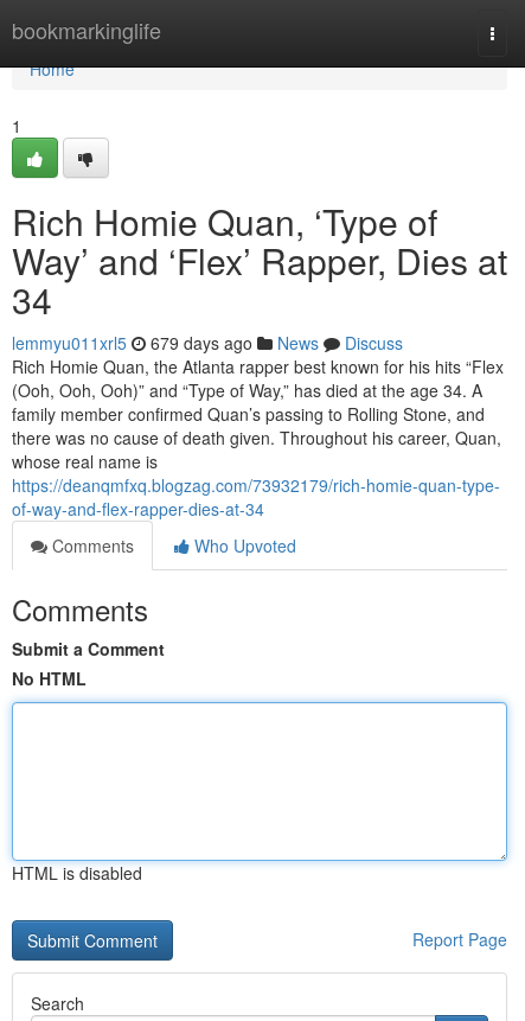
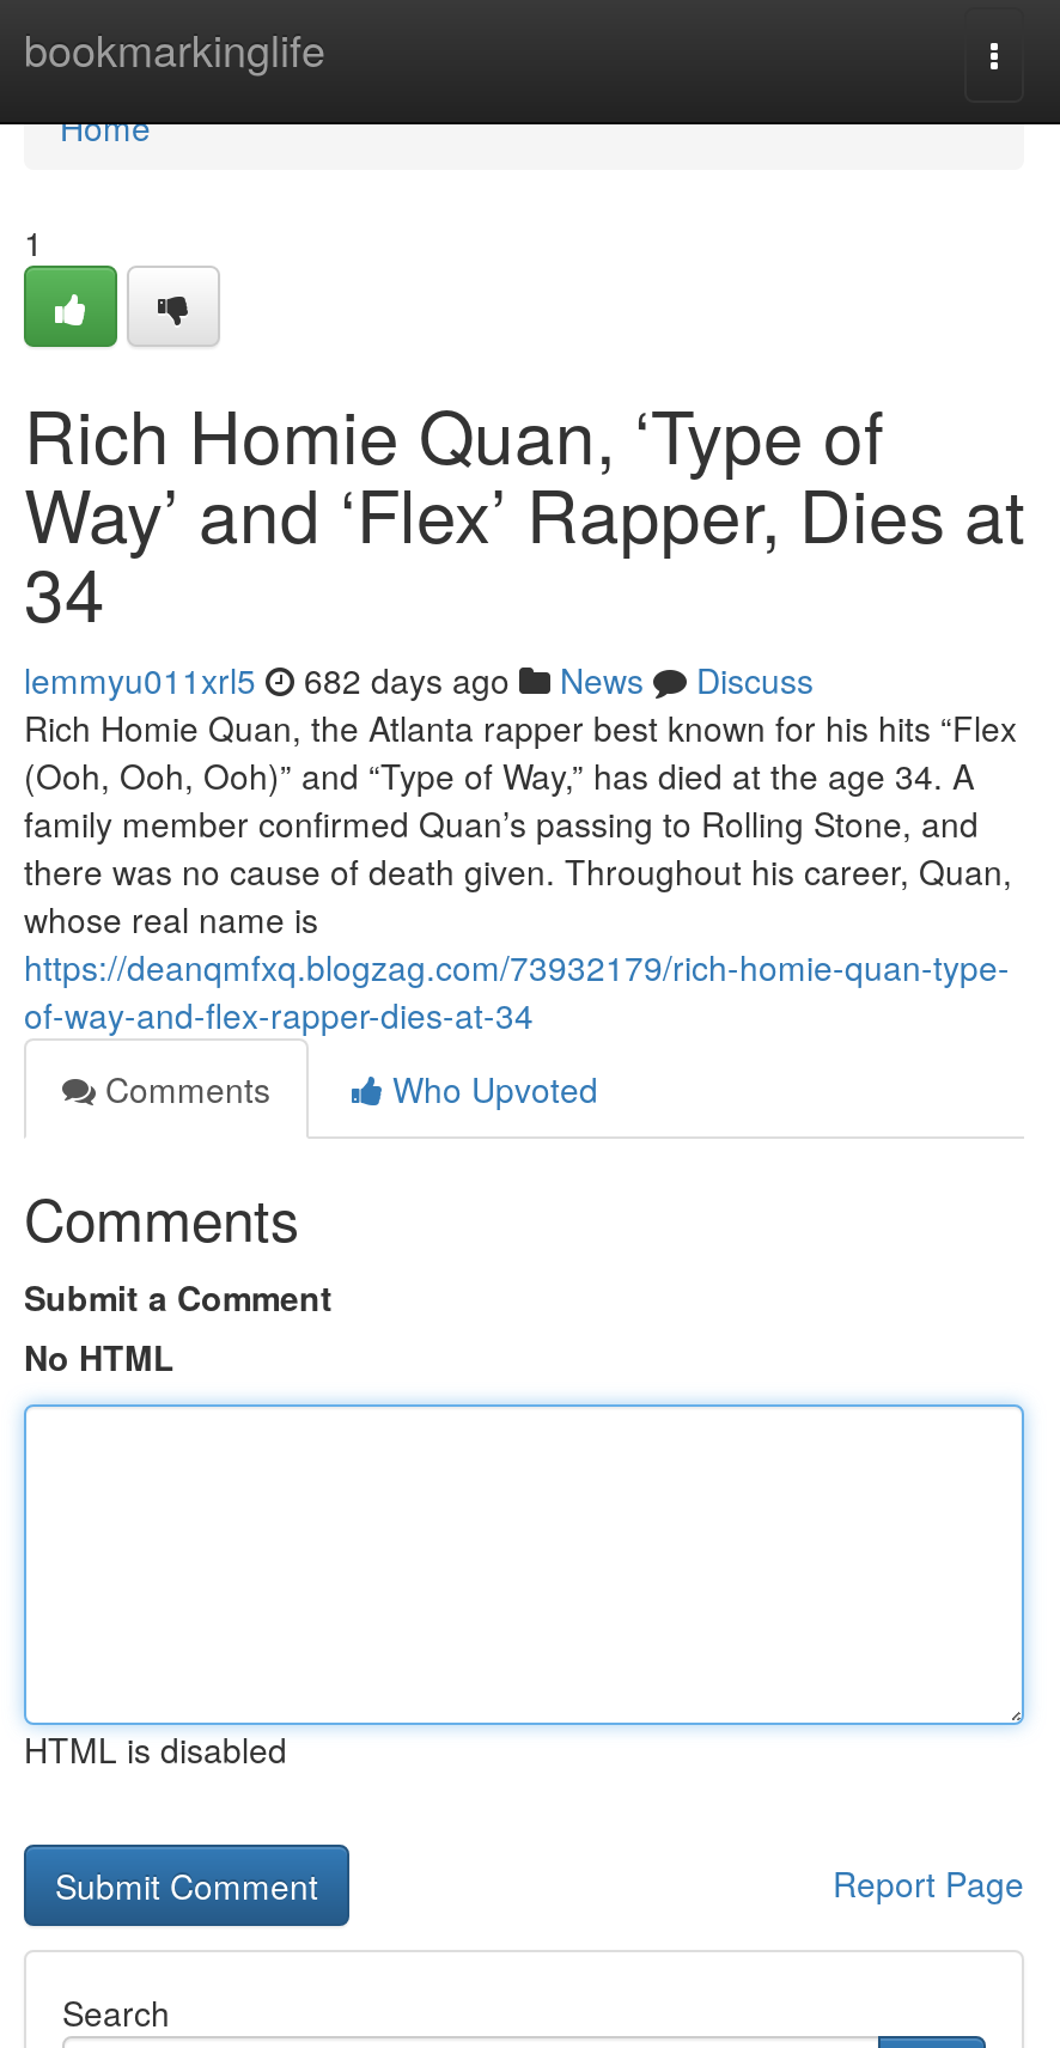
- lemmyu011xrl5 679 days ago News Discuss
+ lemmyu011xrl5 682 days ago News Discuss
